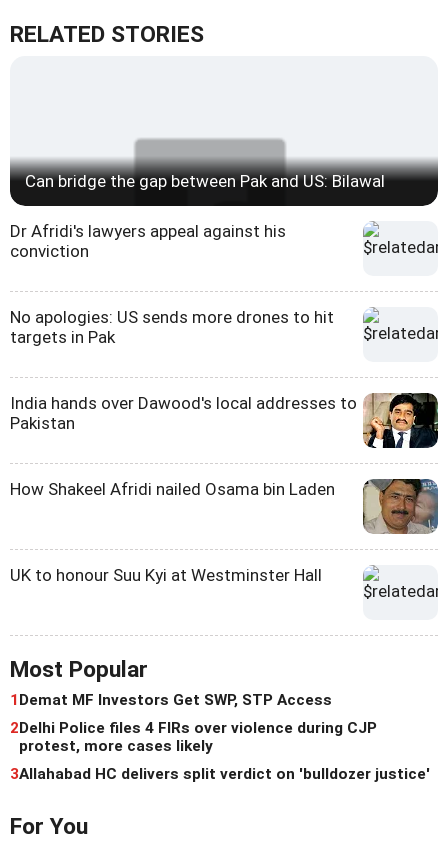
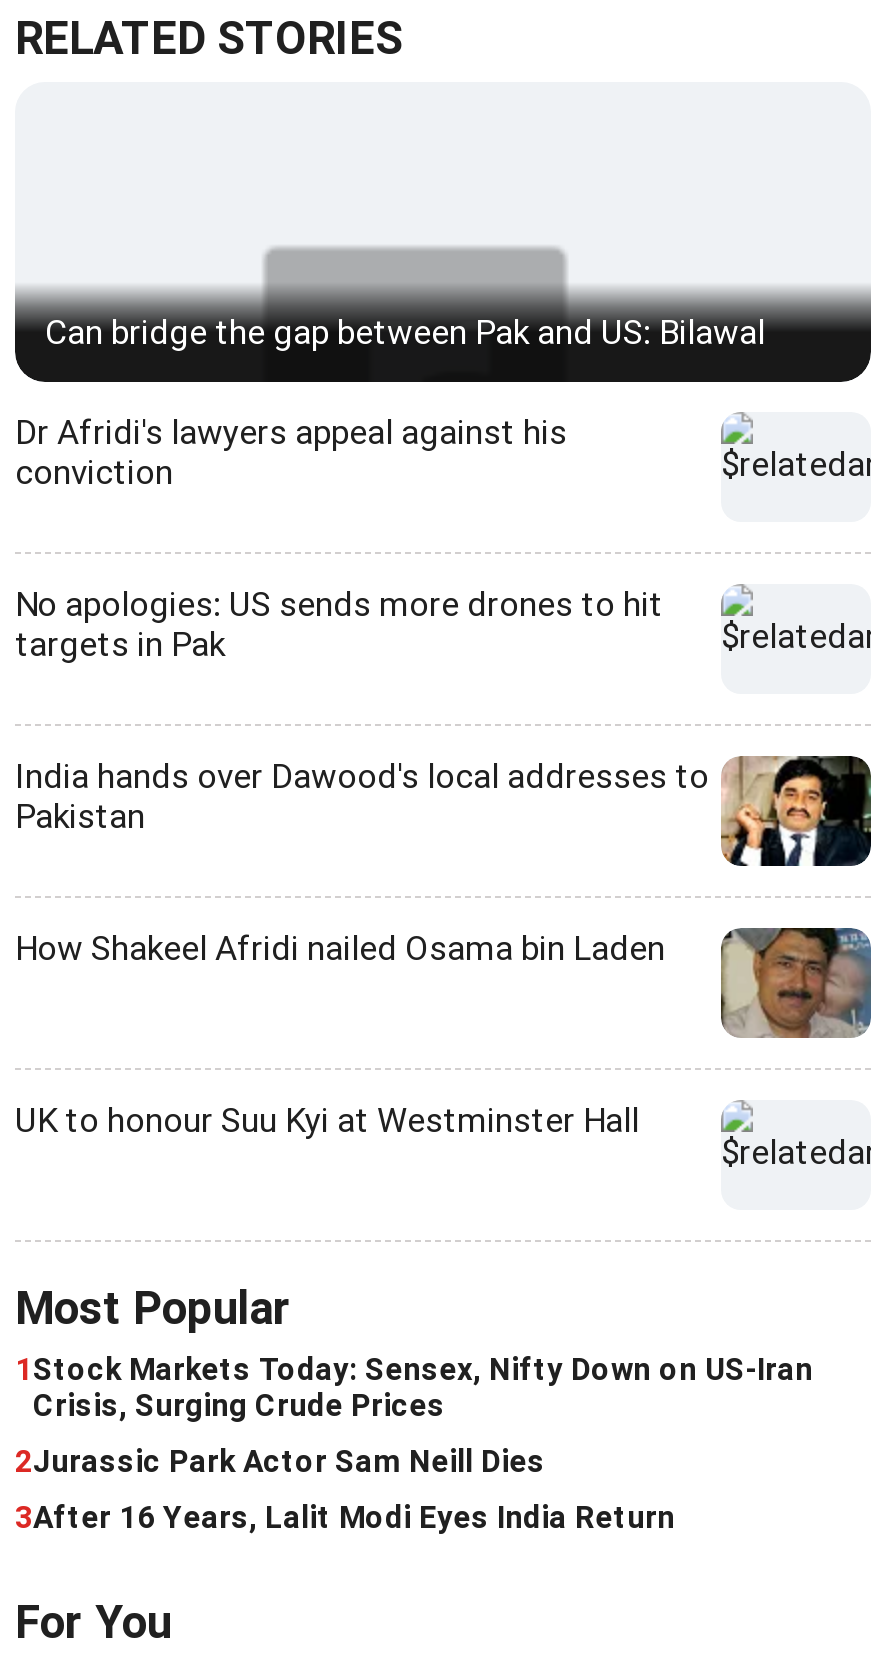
- 1 Demat MF Investors Get SWP, STP Access
+ 1 Stock Markets Today: Sensex, Nifty Down on US-Iran
+ Crisis, Surging Crude Prices

- 2Delhi Police files 4 FIRs over violence during CJP
- protest, more cases likely
+ 2Jurassic Park Actor Sam Neill Dies

- 3Allahabad HC delivers split verdict on 'bulldozer justice'
+ 3After 16 Years, Lalit Modi Eyes India Return
